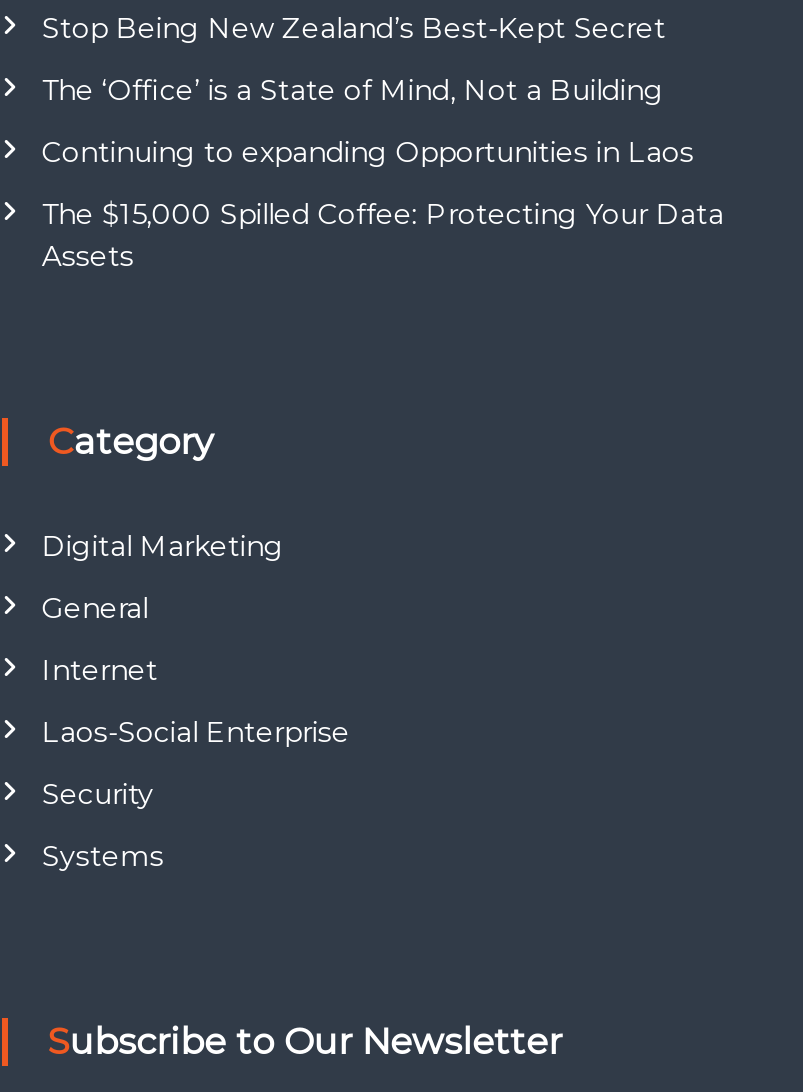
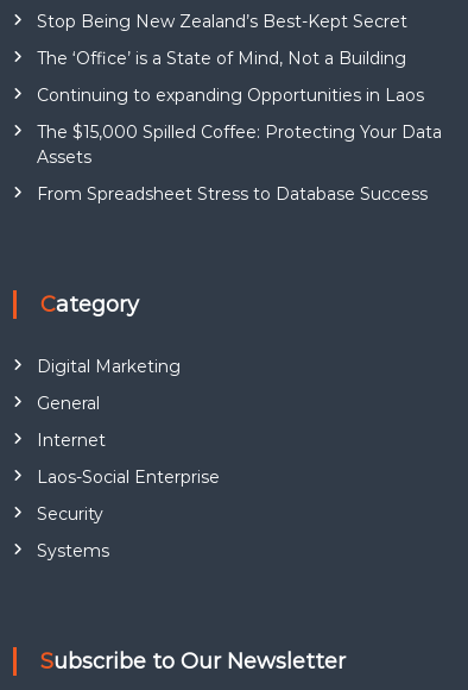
+ From Spreadsheet Stress to Database Success
